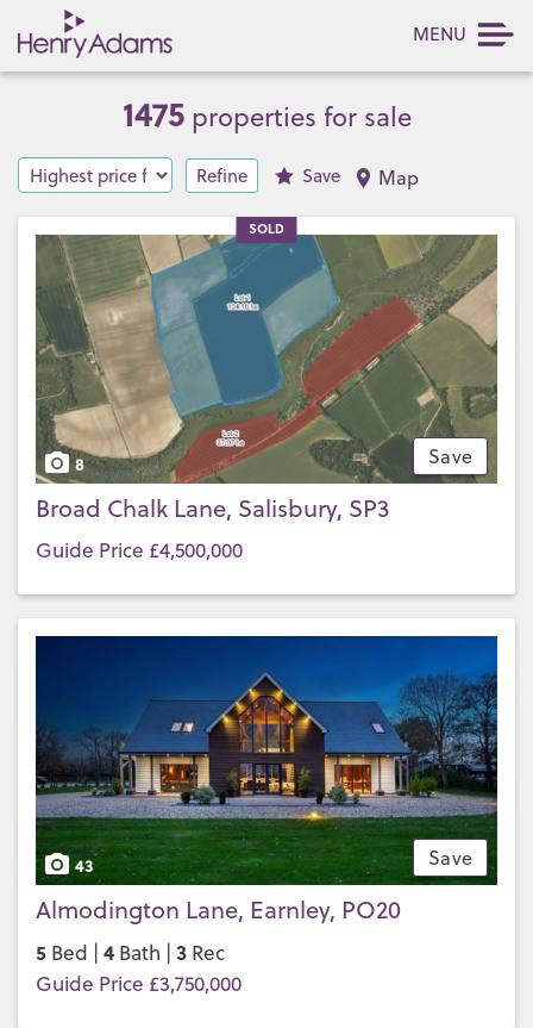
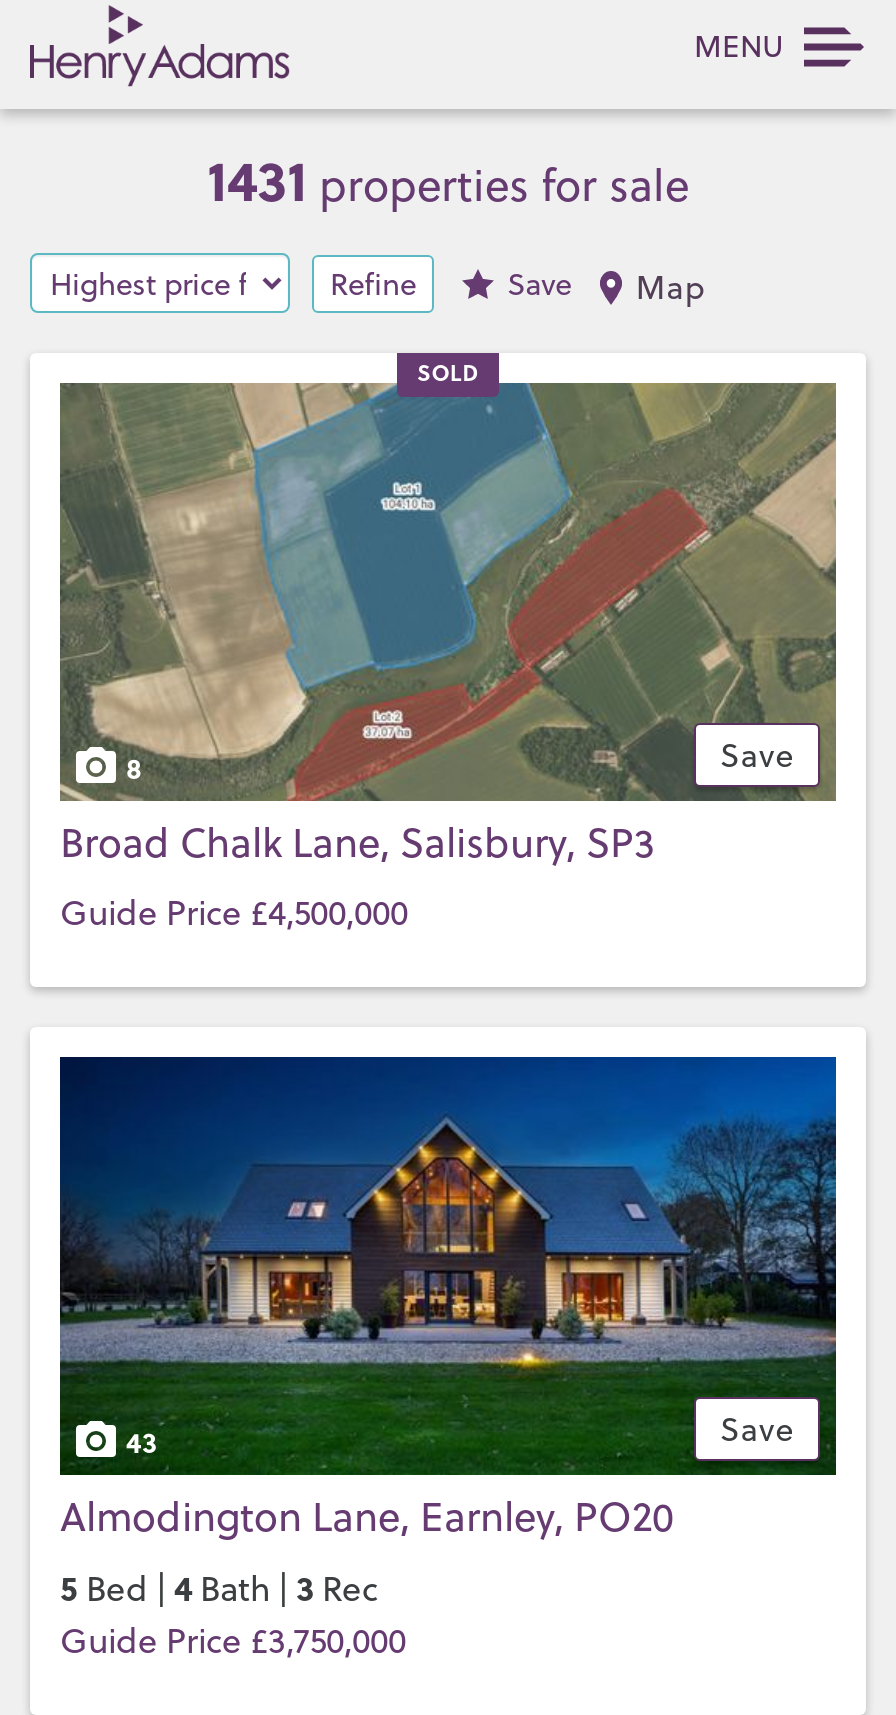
- 1475 properties for sale
+ 1431 properties for sale
